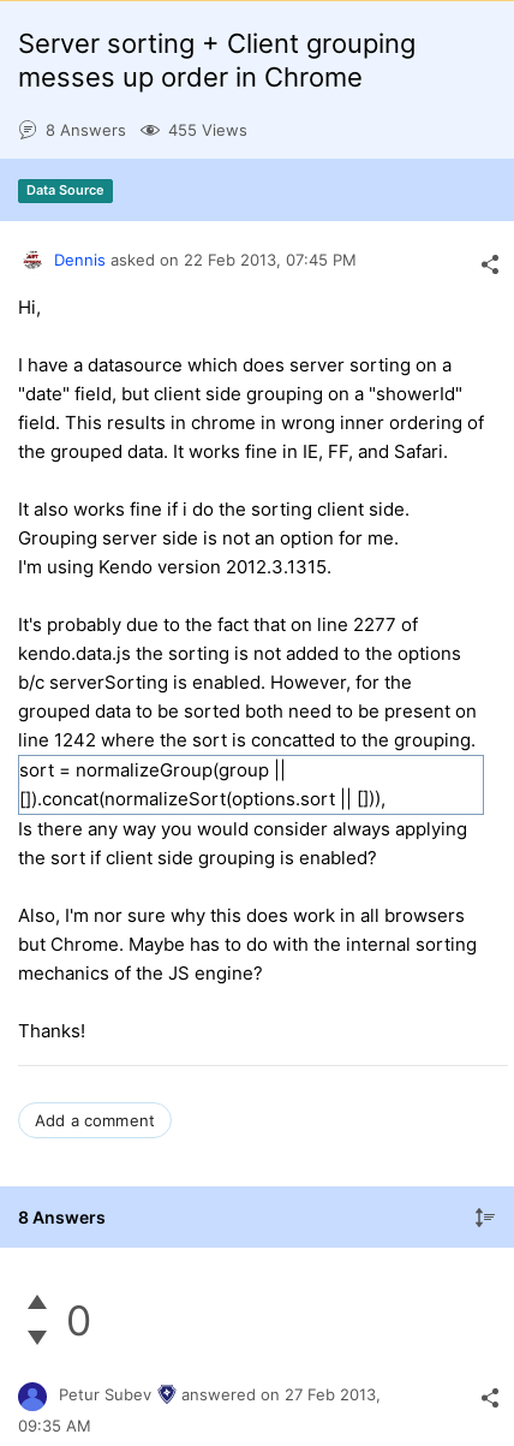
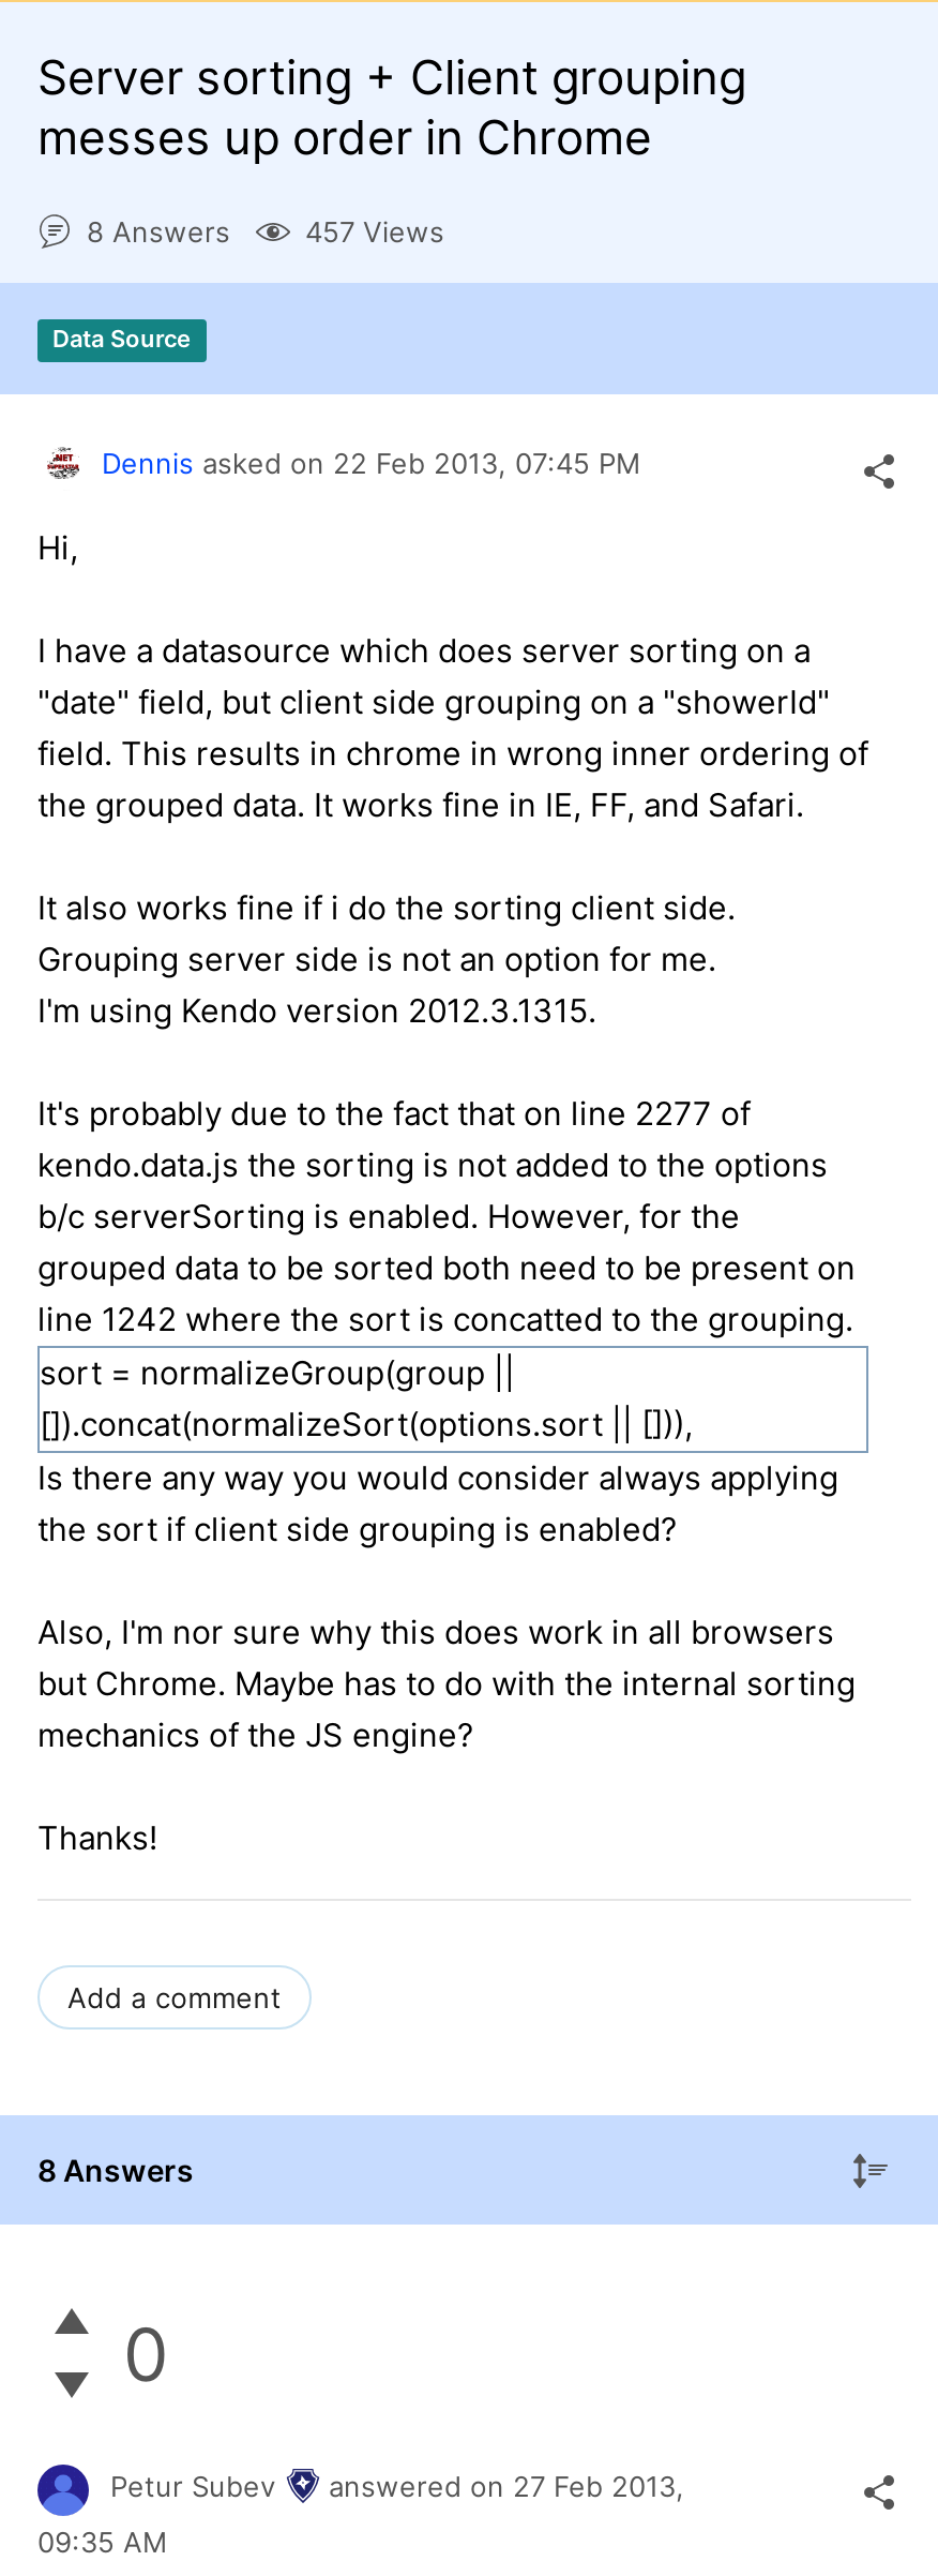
- 455 Views
+ 457 Views
